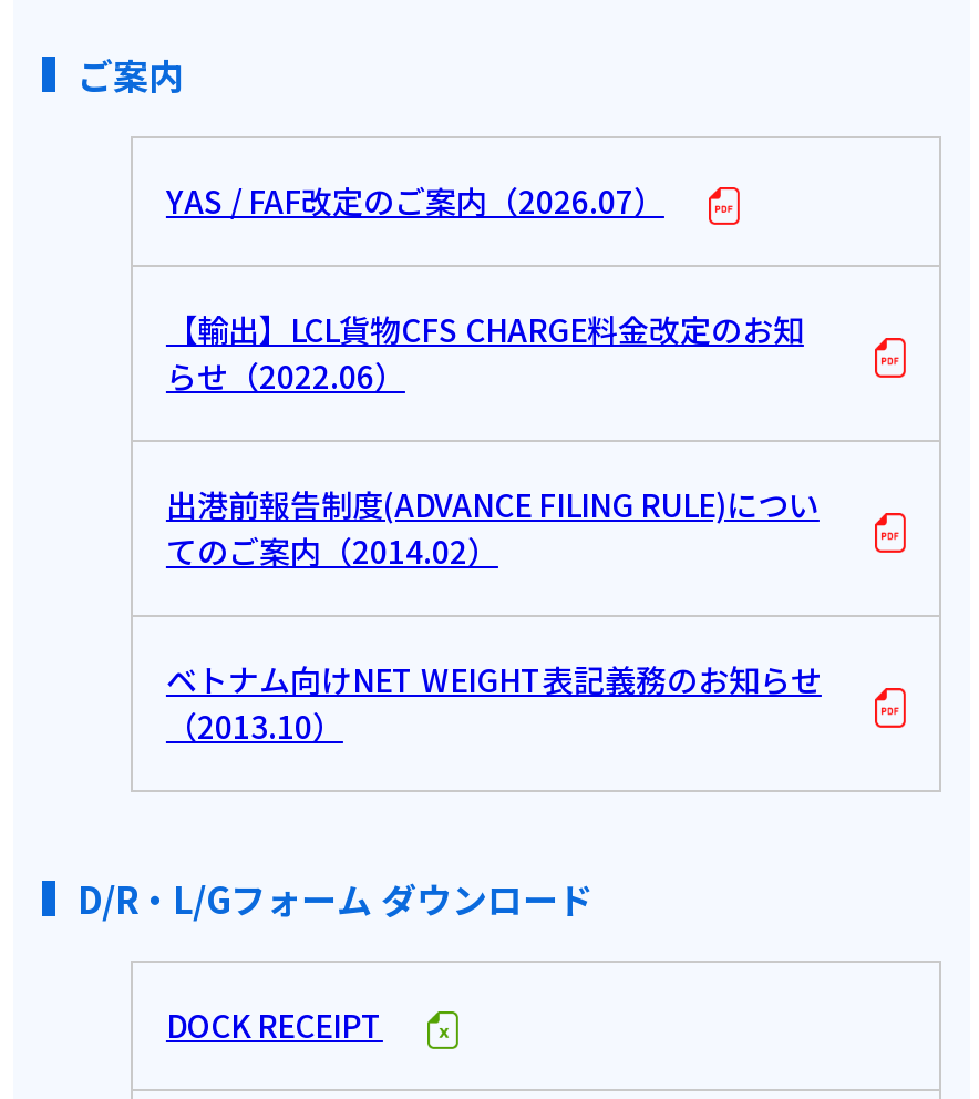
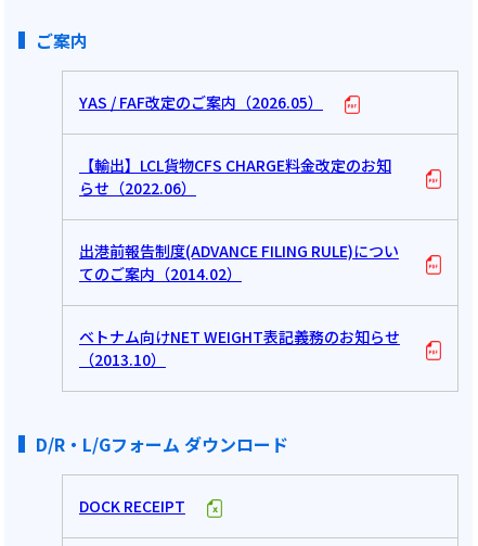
- YAS / FAF改定のご案内（2026.07）
+ YAS / FAF改定のご案内（2026.05）
